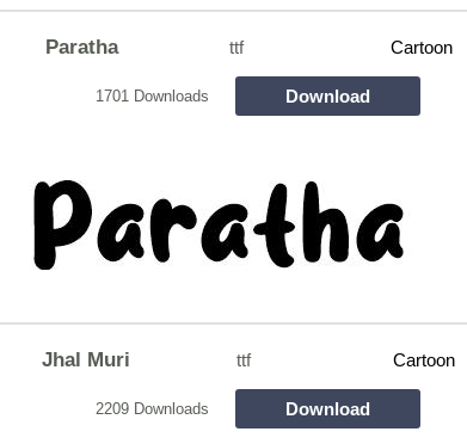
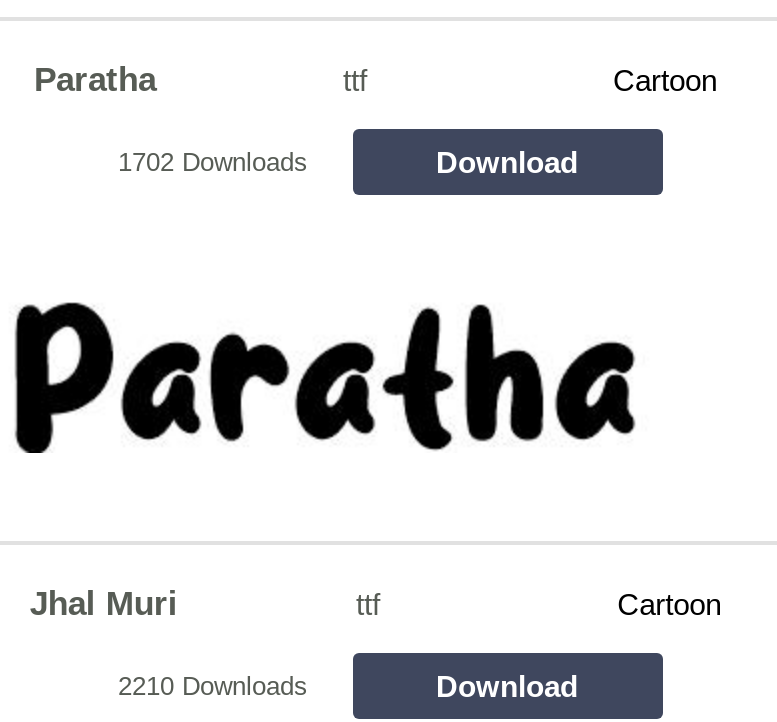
- 1701 Downloads
+ 1702 Downloads

- 2209 Downloads
+ 2210 Downloads
